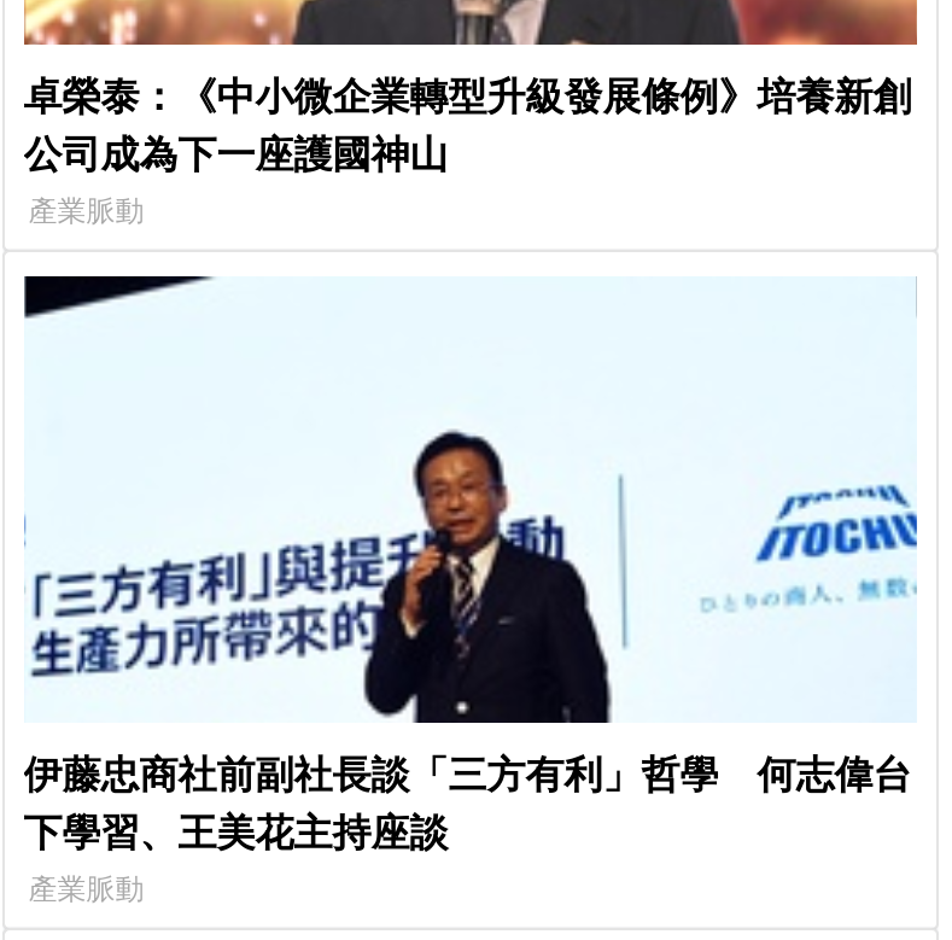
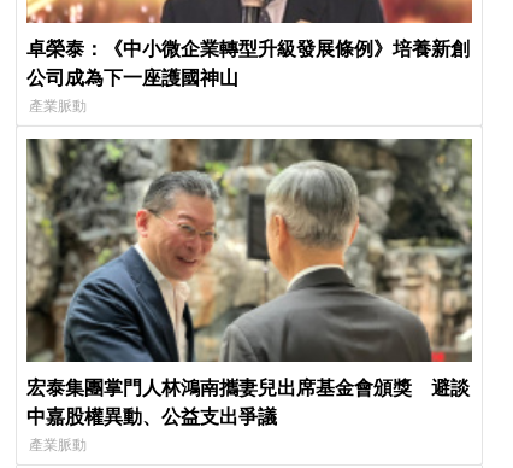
- [image]
- 伊藤忠商社前副社長談「三方有利」哲學 何志偉台
- 下學習、王美花主持座談
+ [image]
+ 宏泰集團掌門人林鴻南攜妻兒出席基金會頒獎 避談
+ 中嘉股權異動、公益支出爭議
